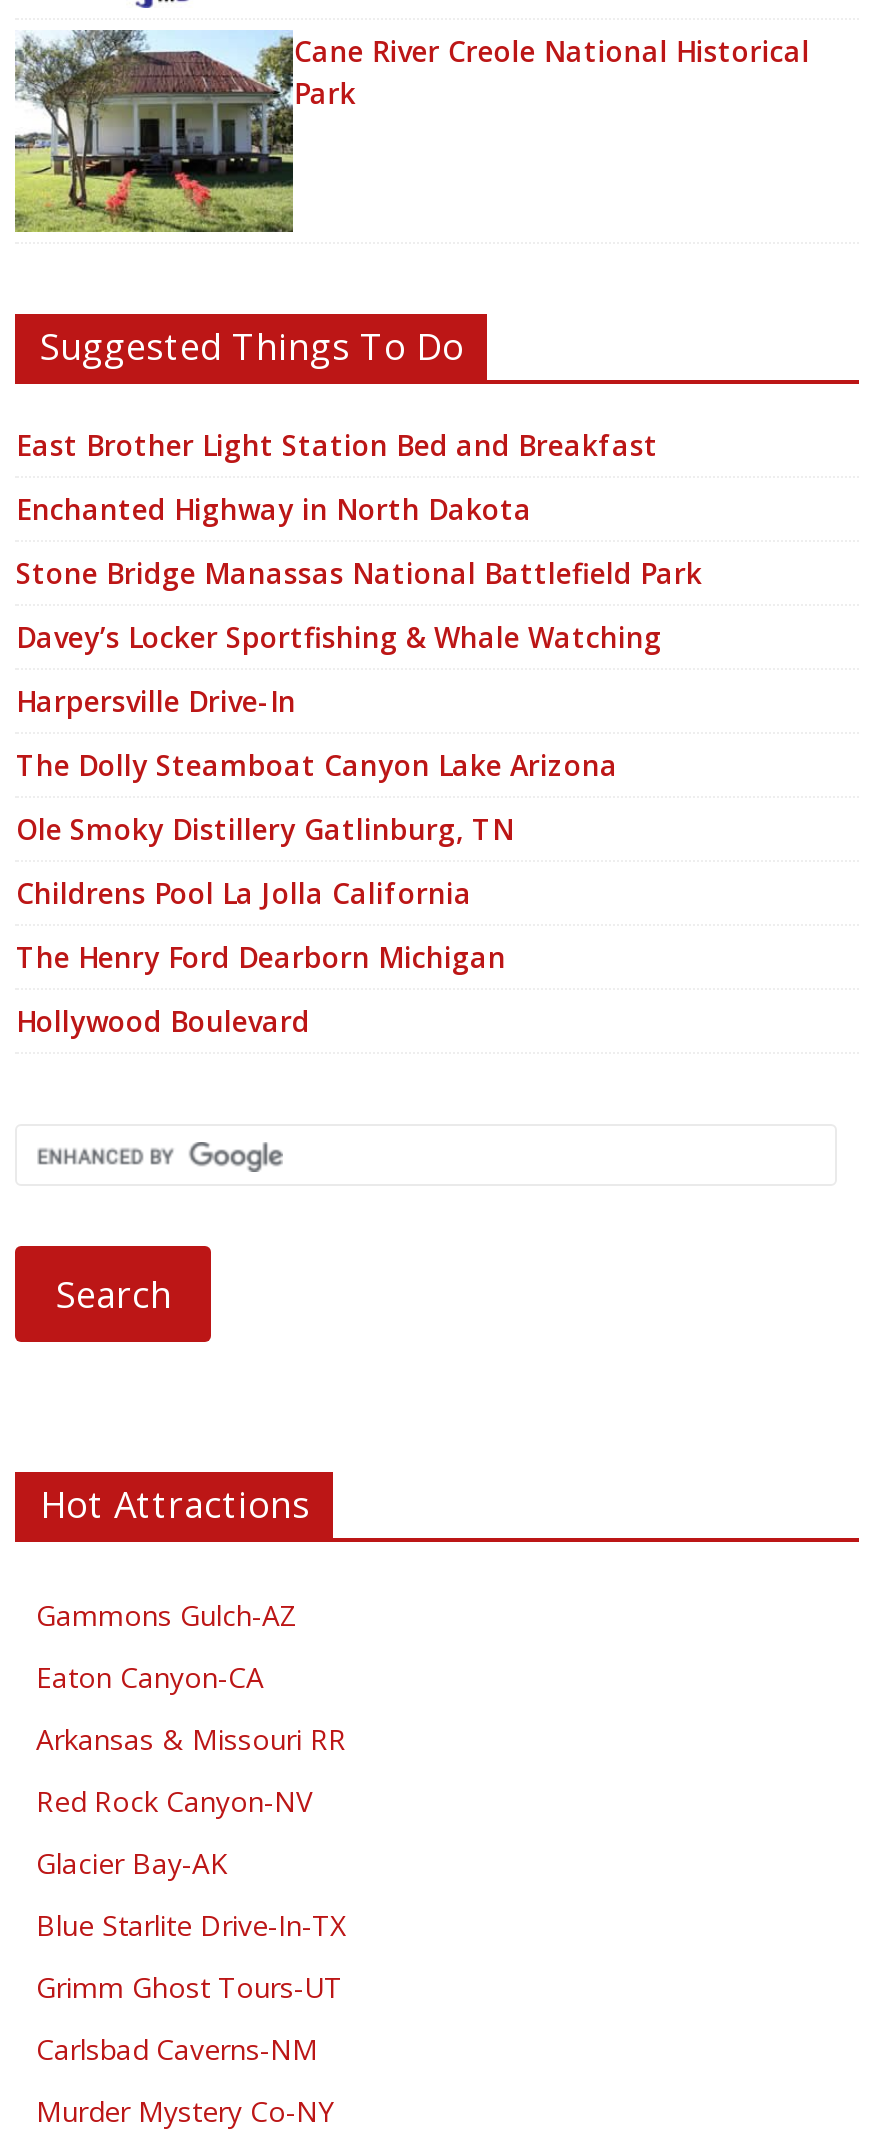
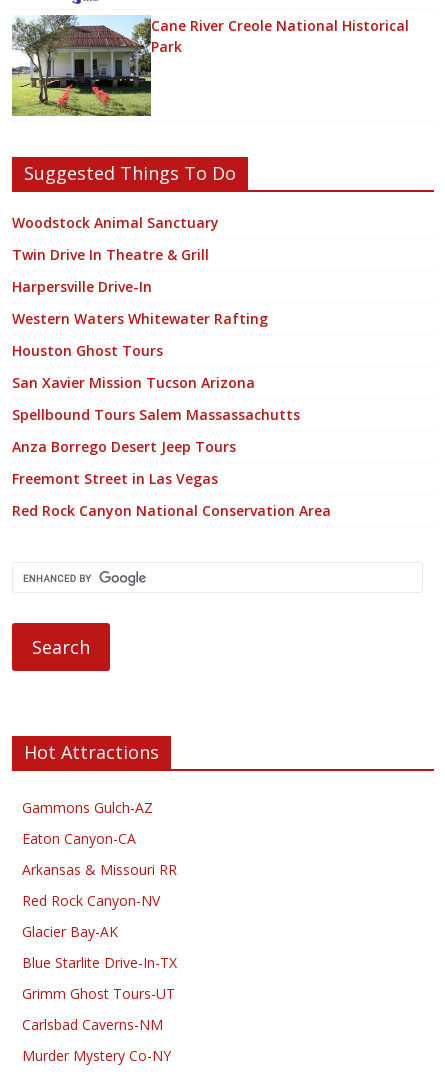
- East Brother Light Station Bed and Breakfast
- Enchanted Highway in North Dakota
- Stone Bridge Manassas National Battlefield Park
- Davey’s Locker Sportfishing & Whale Watching
+ Woodstock Animal Sanctuary
+ Twin Drive In Theatre & Grill

moved up: Harpersville Drive-In

- The Dolly Steamboat Canyon Lake Arizona
- Ole Smoky Distillery Gatlinburg, TN
- Childrens Pool La Jolla California
- The Henry Ford Dearborn Michigan
- Hollywood Boulevard
+ Western Waters Whitewater Rafting
+ Houston Ghost Tours
+ San Xavier Mission Tucson Arizona
+ Spellbound Tours Salem Massassachutts
+ Anza Borrego Desert Jeep Tours
+ Freemont Street in Las Vegas
+ Red Rock Canyon National Conservation Area
